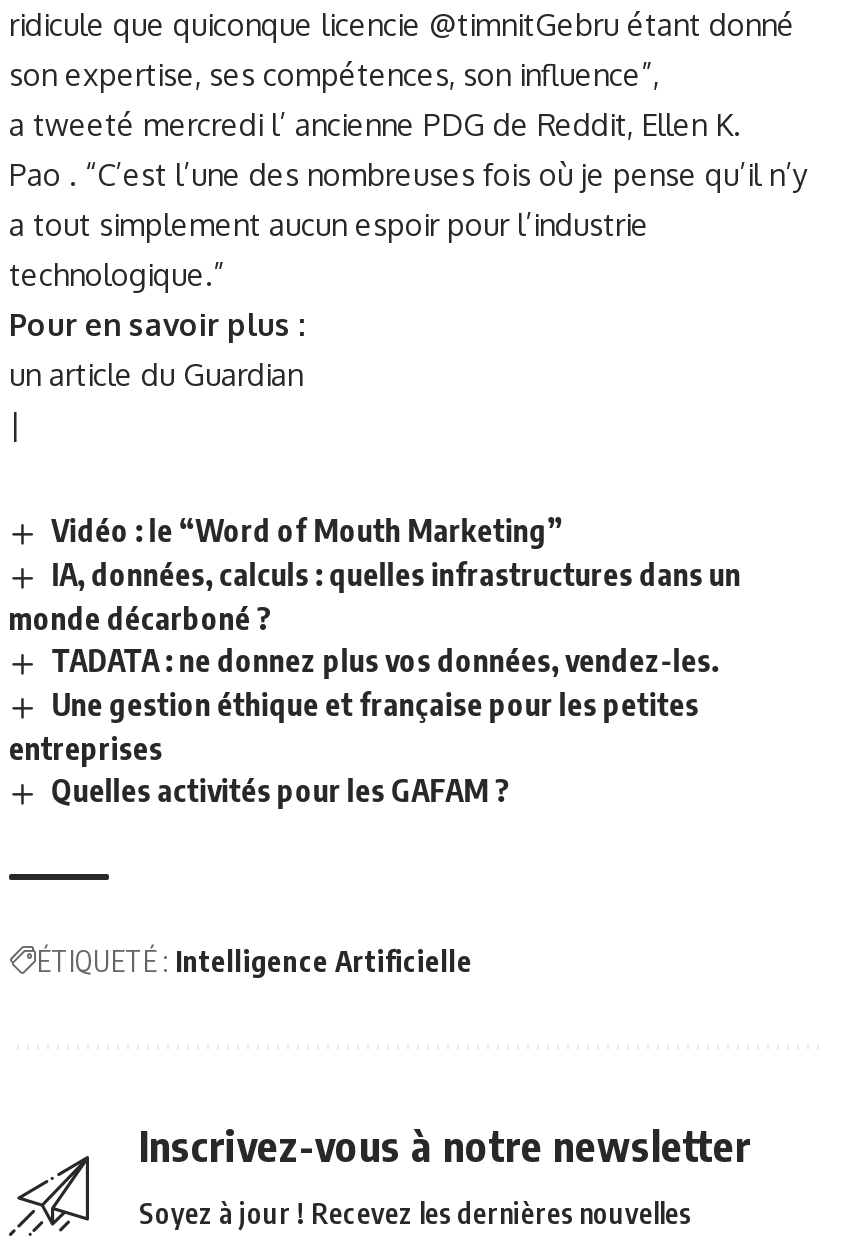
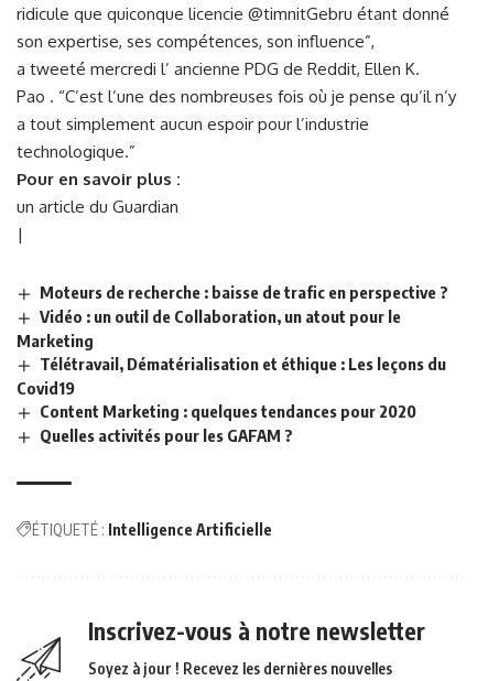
- Vidéo : le “Word of Mouth Marketing”
- IA, données, calculs : quelles infrastructures dans un
- monde décarboné ?
- TADATA : ne donnez plus vos données, vendez-les.
- Une gestion éthique et française pour les petites
- entreprises
+ Moteurs de recherche : baisse de trafic en perspective ?
+ Vidéo : un outil de Collaboration, un atout pour le
+ Marketing
+ Télétravail, Dématérialisation et éthique : Les leçons du
+ Covid19
+ Content Marketing : quelques tendances pour 2020
